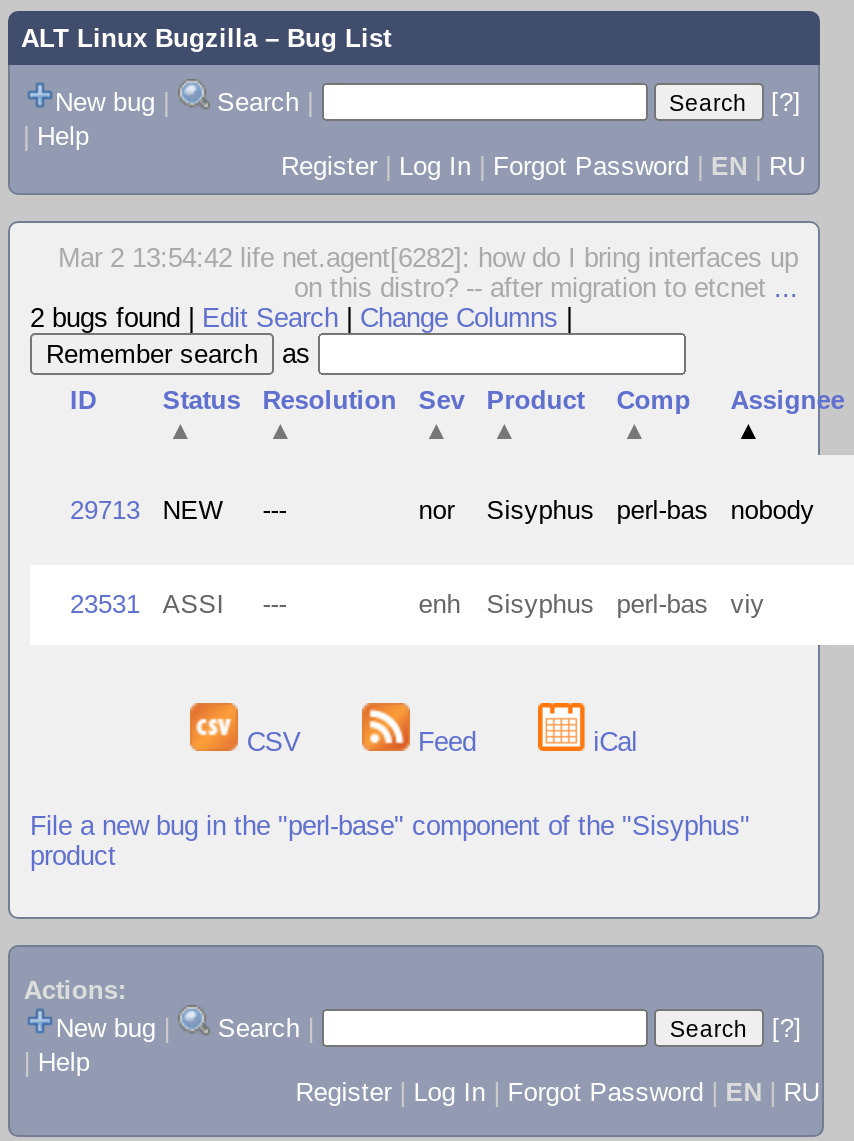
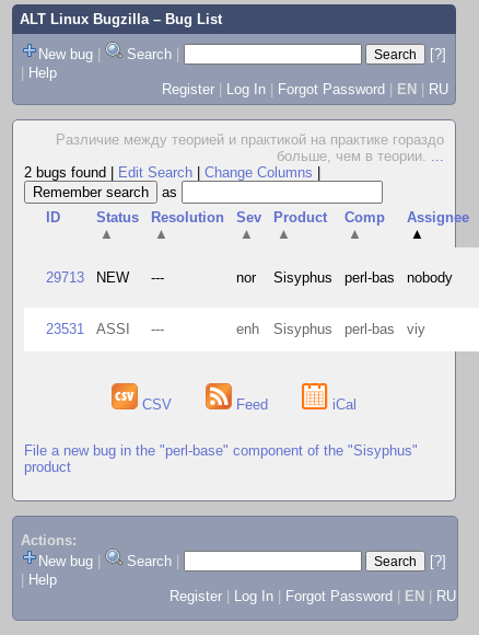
- Mar 2 13:54:42 life net.agent[6282]: how do I bring interfaces up
- on this distro? -- after migration to etcnet...
+ Различие между теорией и практикой на практике гораздо
+ больше, чем в теории....
